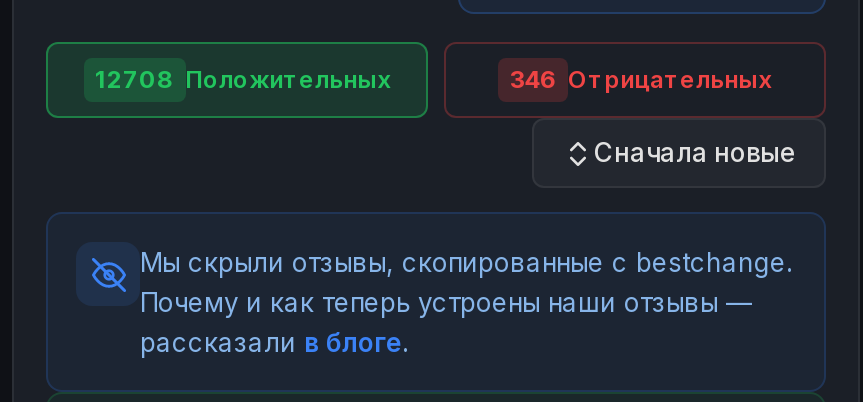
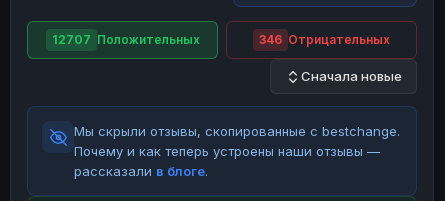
- 12708 Положительных
+ 12707 Положительных
